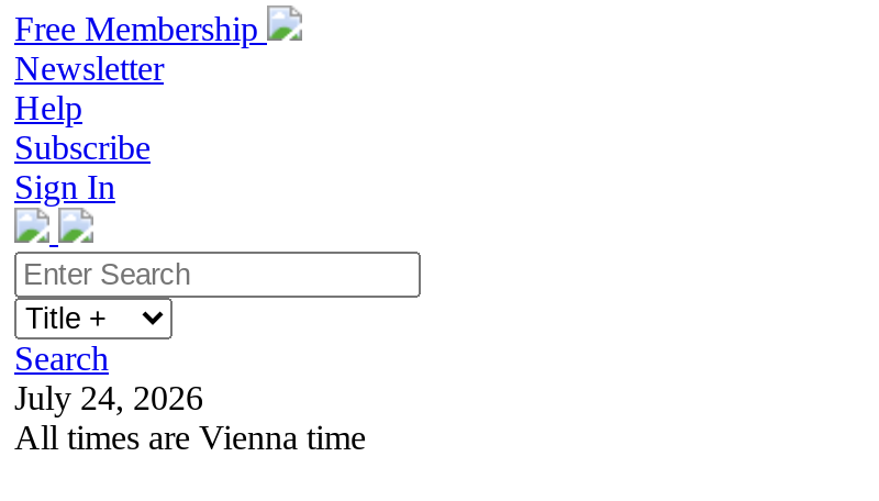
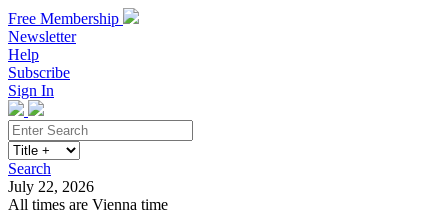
- July 24, 2026
+ July 22, 2026
